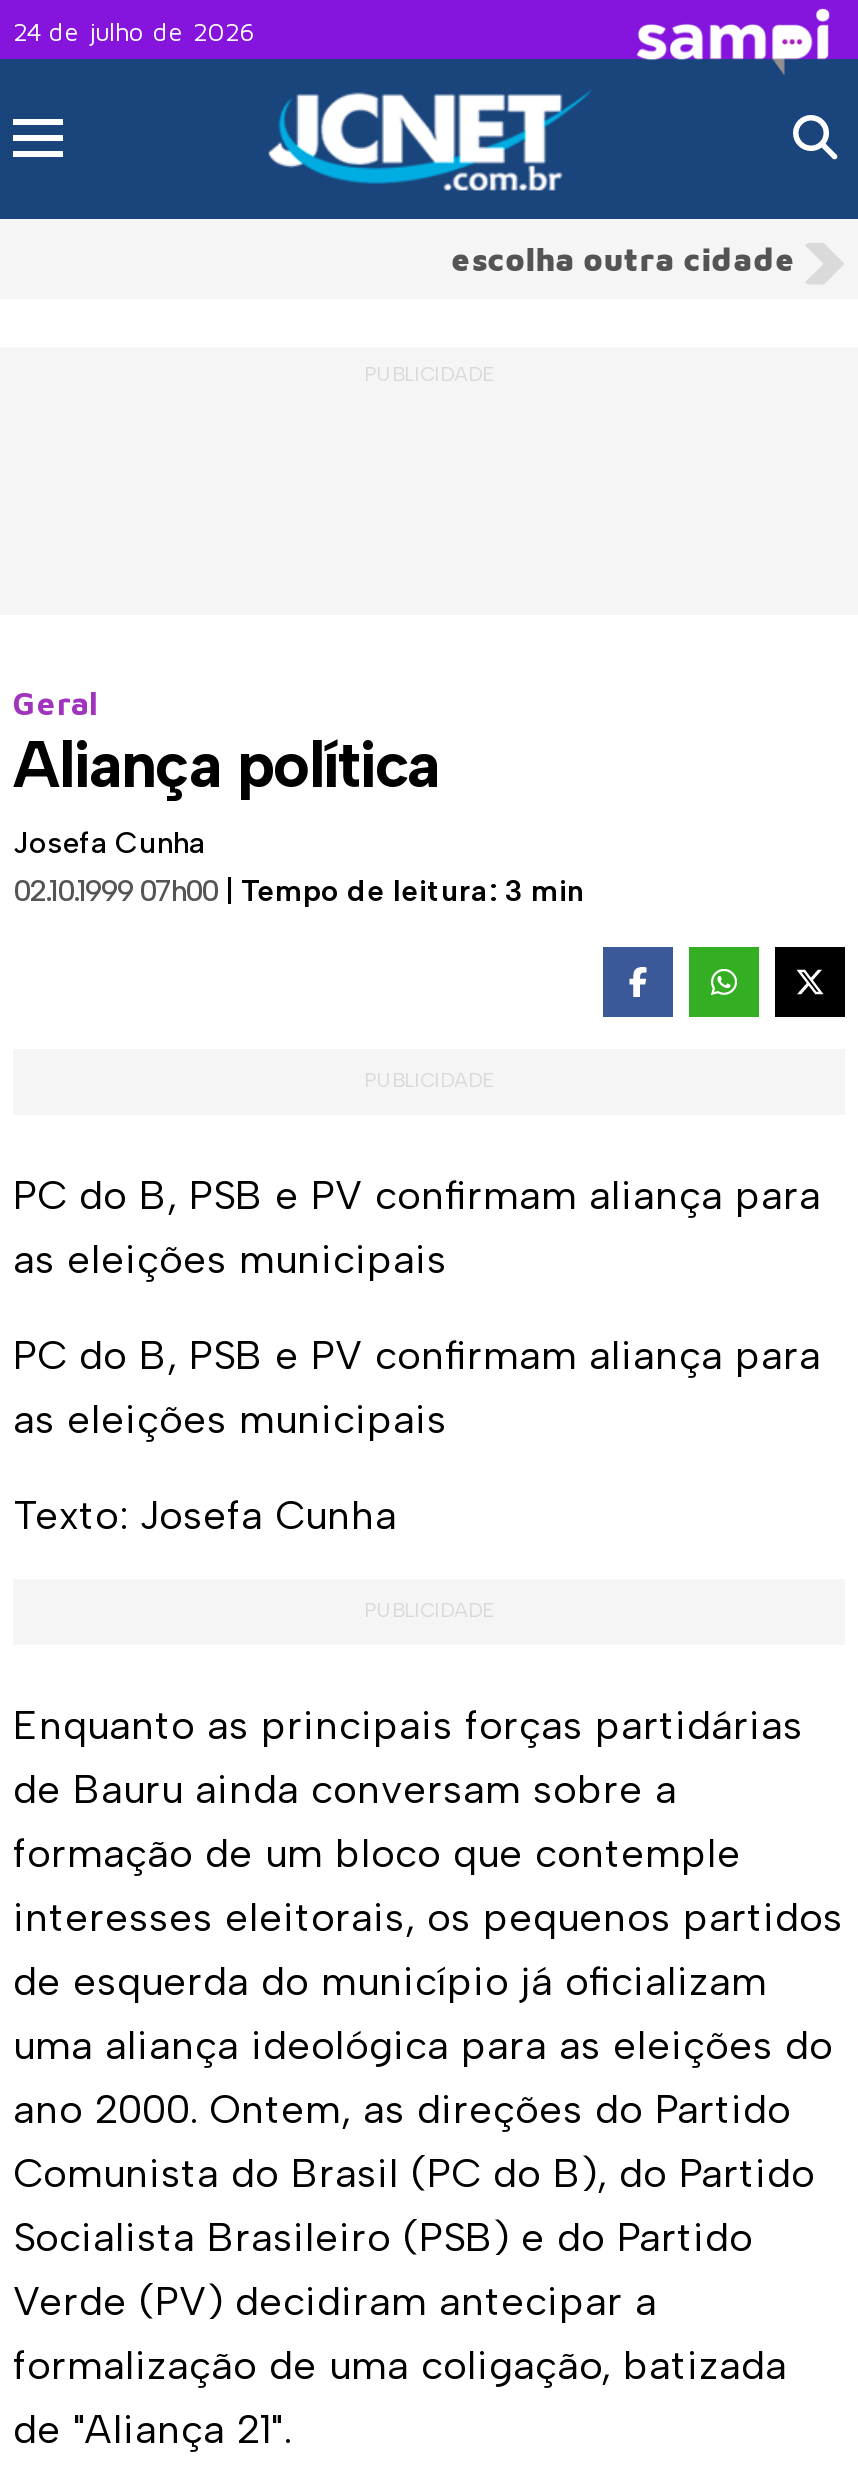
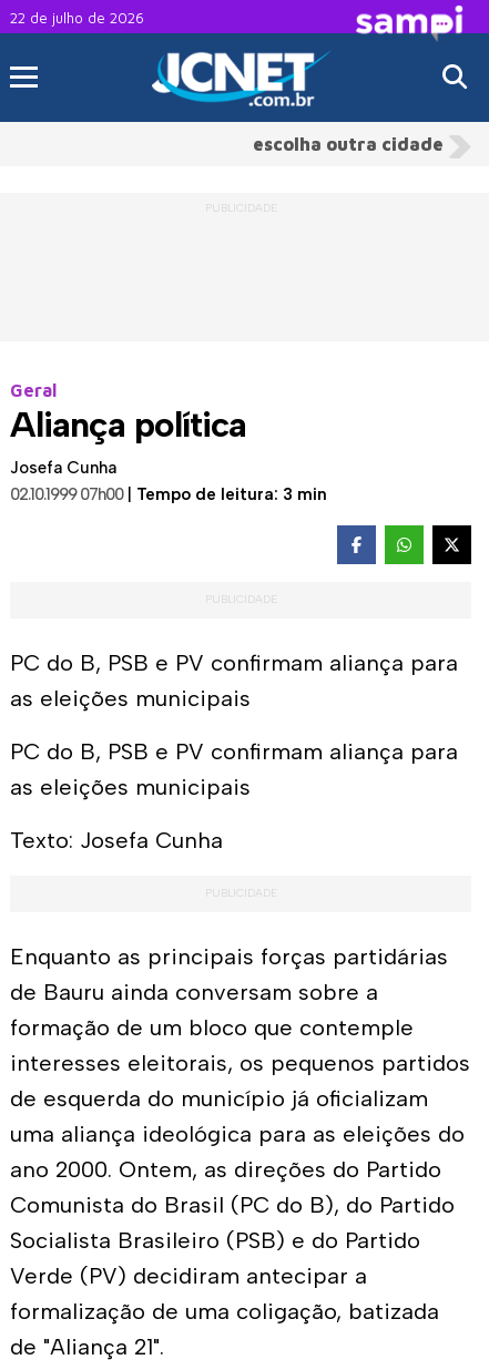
- 24 de julho de 2026
+ 22 de julho de 2026
